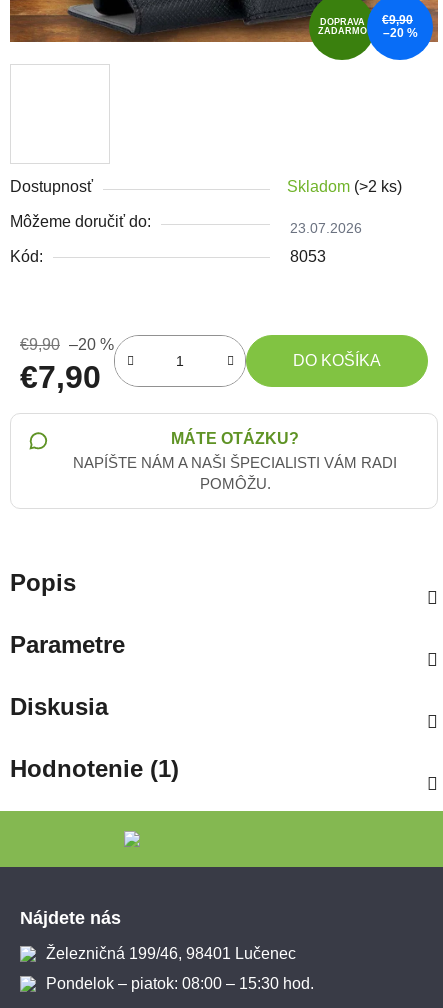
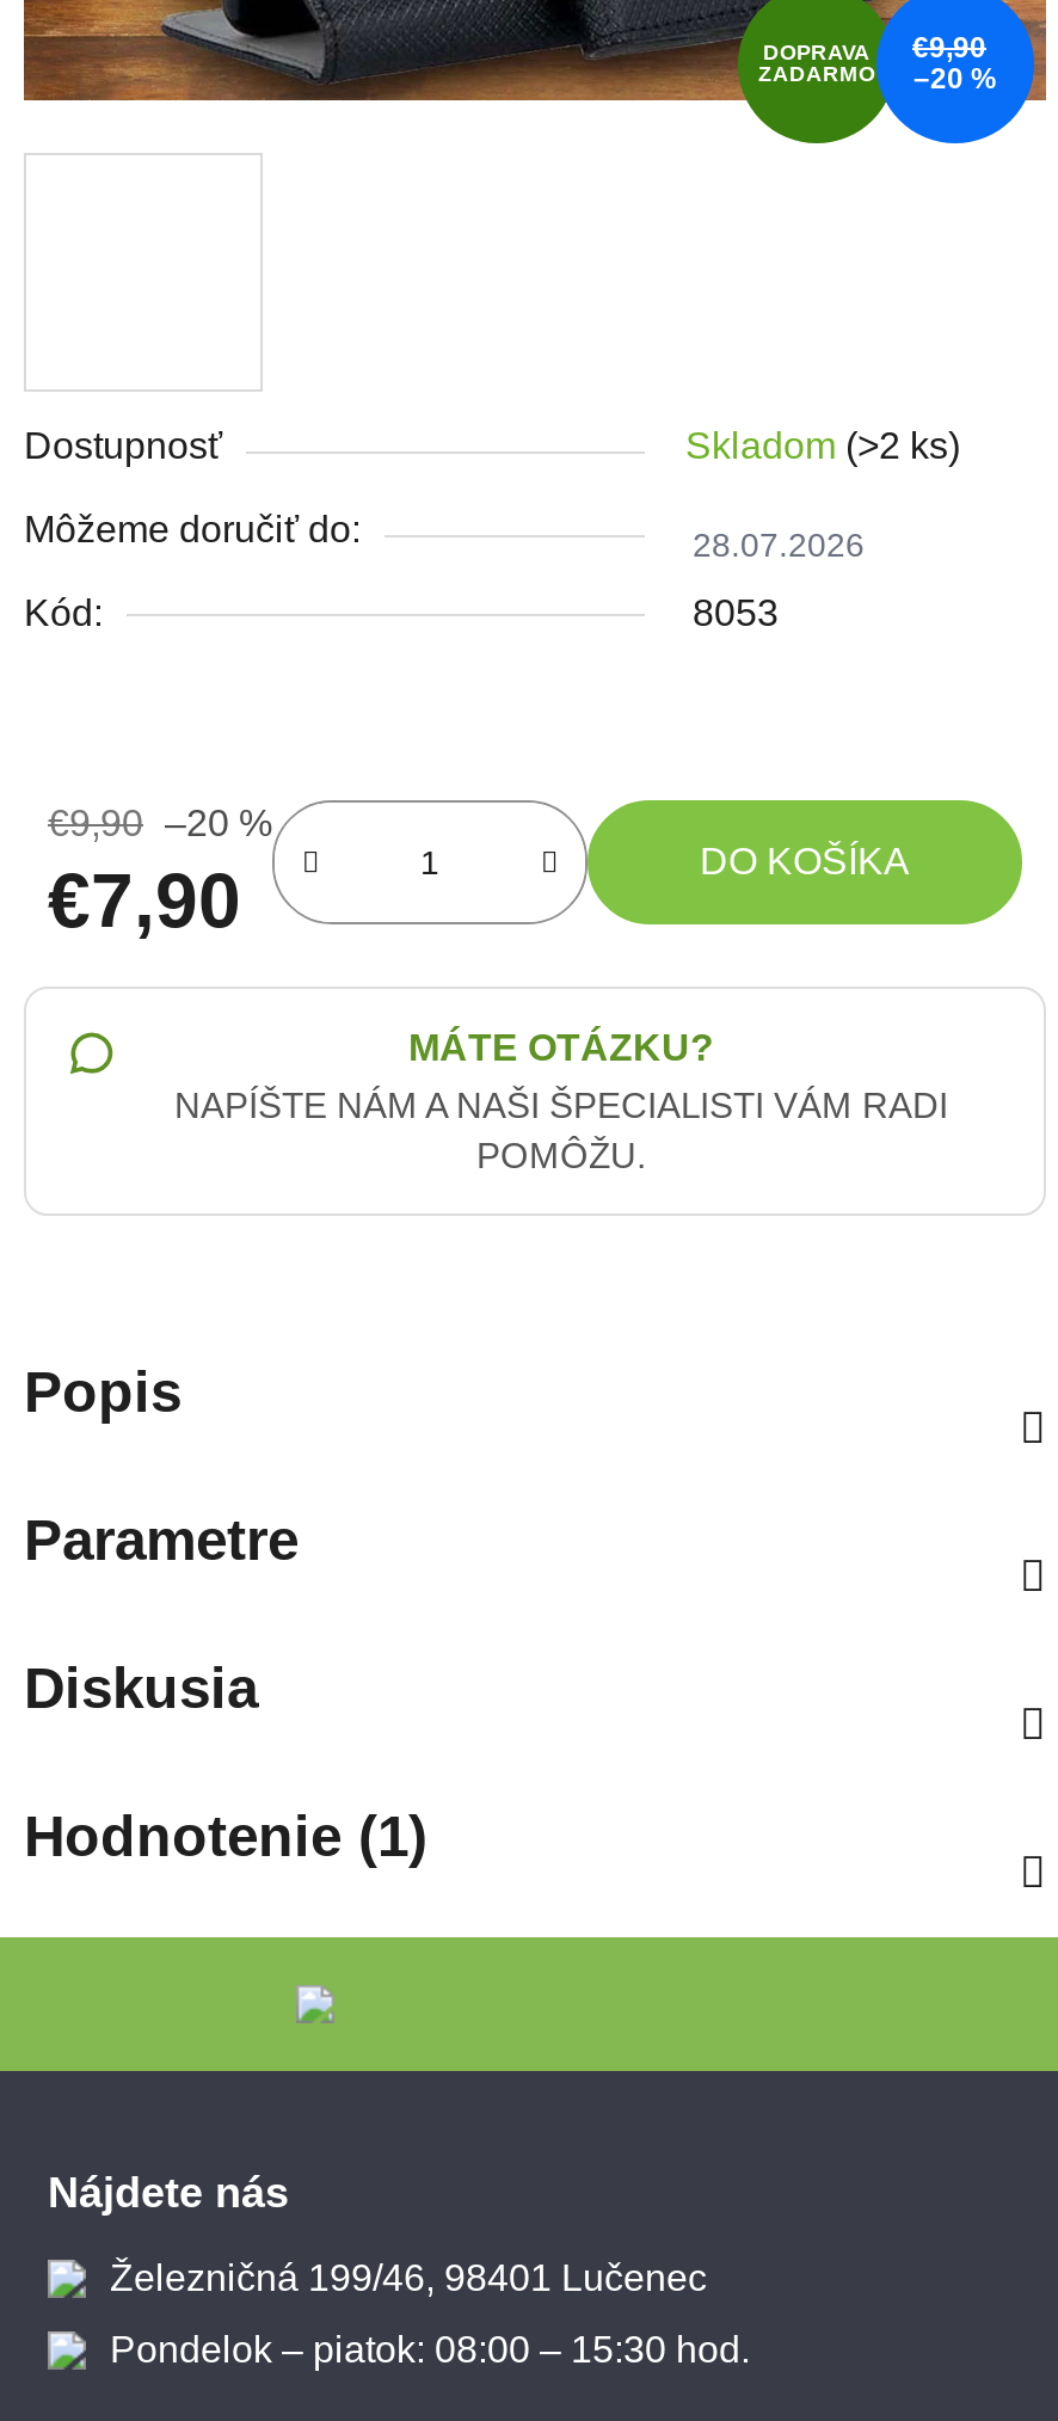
- 23.07.2026
+ 28.07.2026
